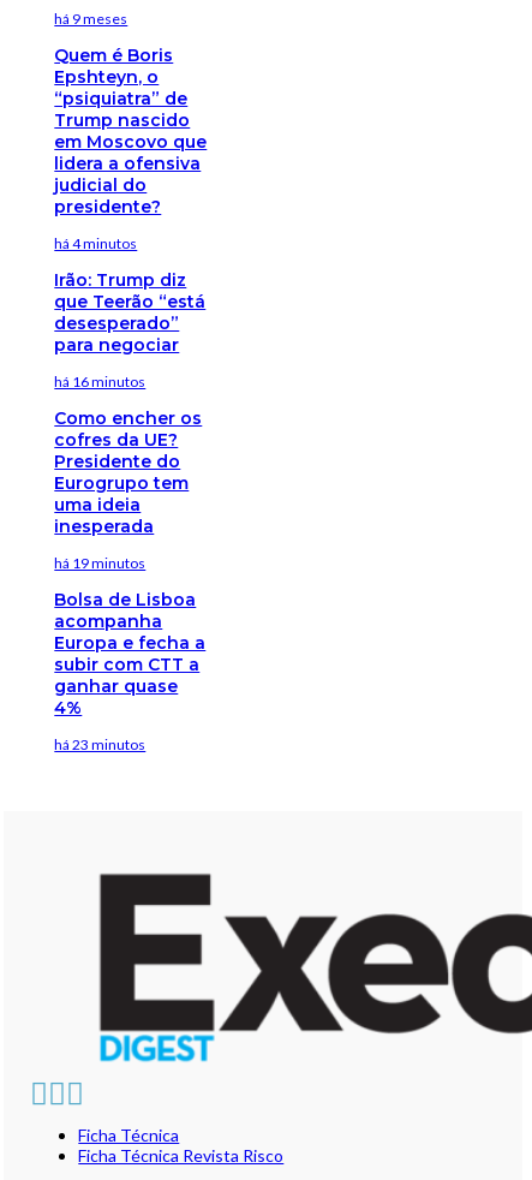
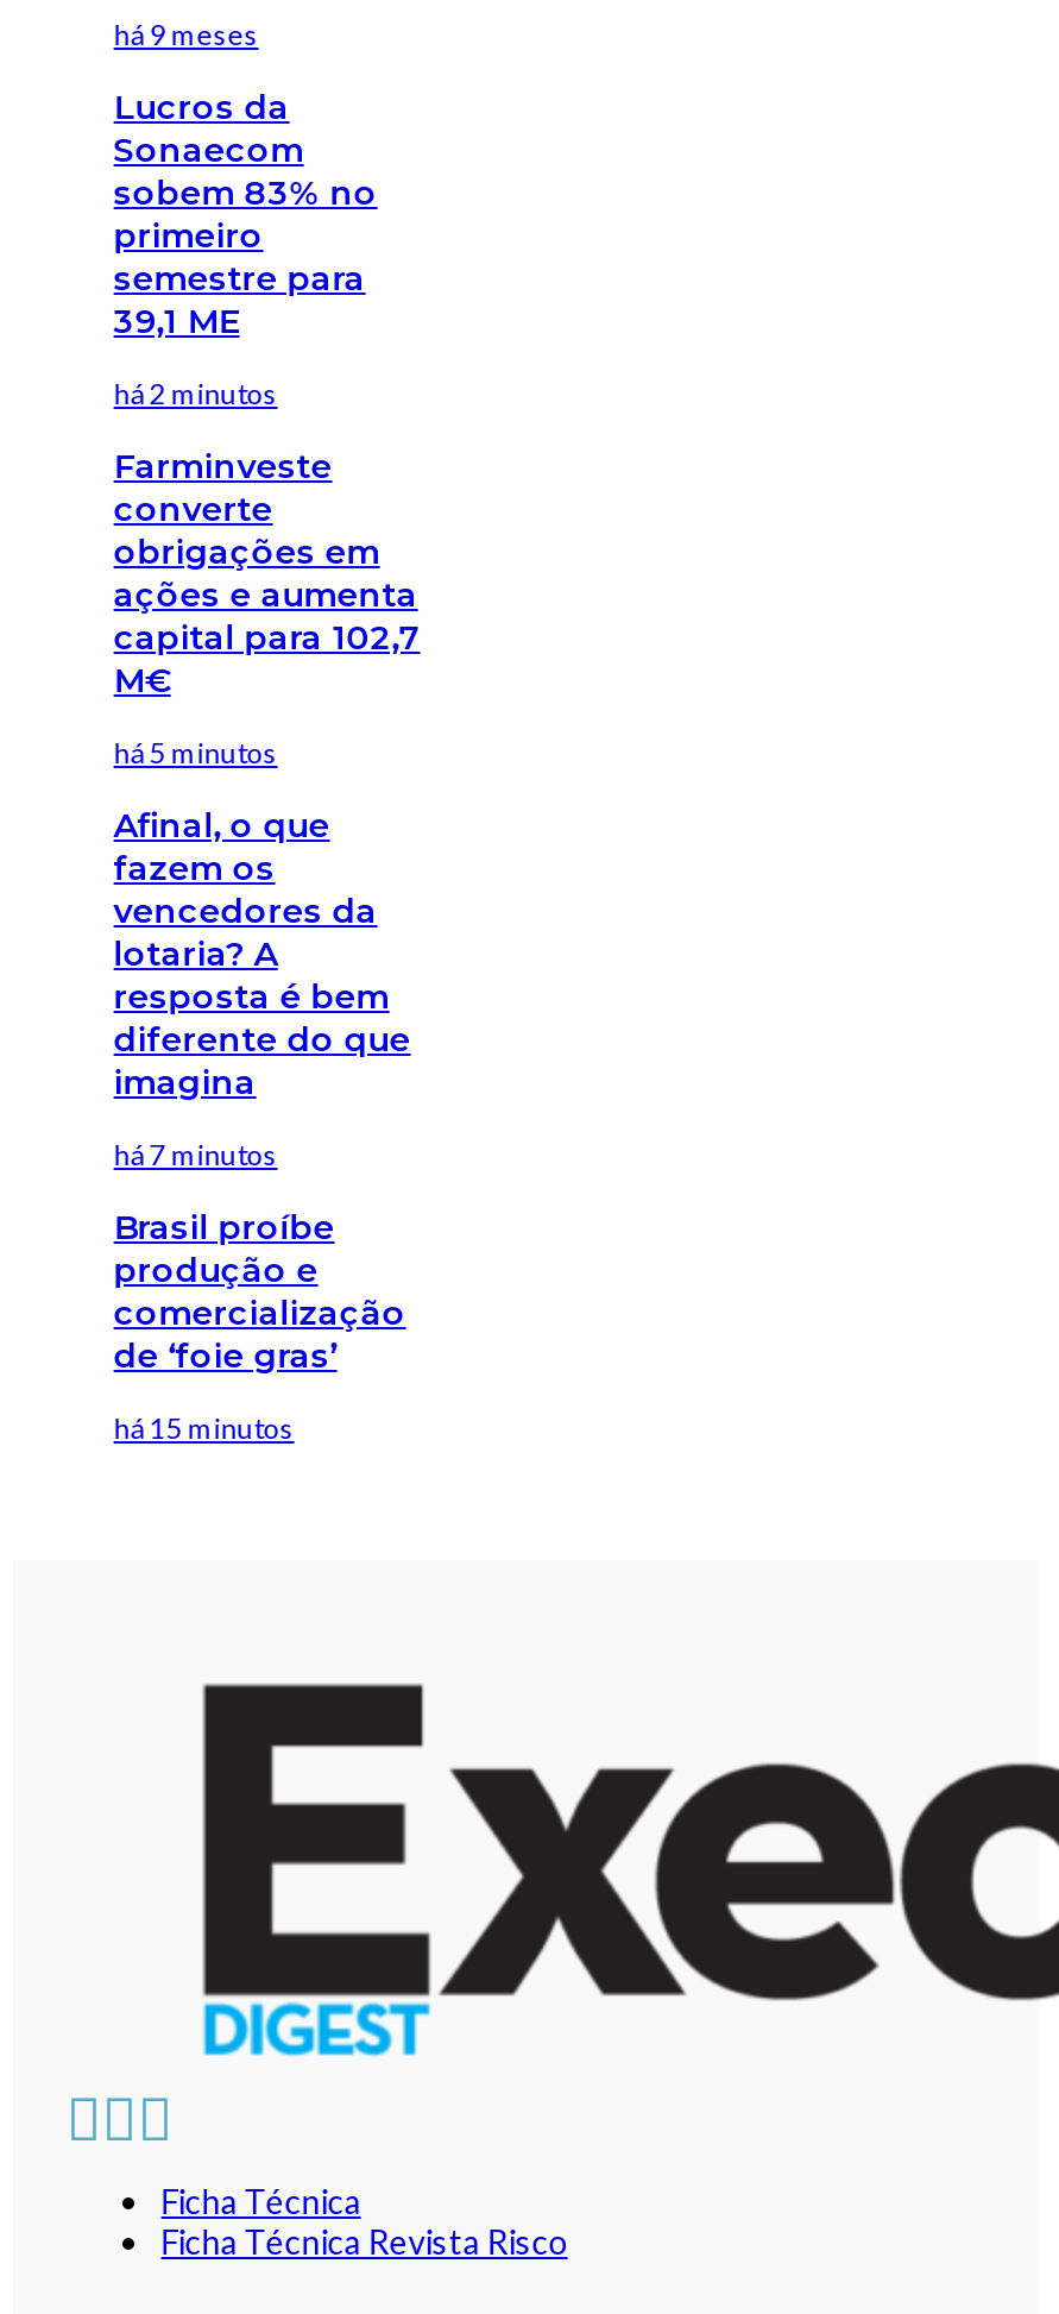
- Quem é Boris
- Epshteyn, o
- “psiquiatra” de
- Trump nascido
- em Moscovo que
- lidera a ofensiva
- judicial do
- presidente?
+ Lucros da
+ Sonaecom
+ sobem 83% no
+ primeiro
+ semestre para
+ 39,1 ME

- há 4 minutos
+ há 2 minutos

- Irão: Trump diz
- que Teerão “está
- desesperado”
- para negociar
+ Farminveste
+ converte
+ obrigações em
+ ações e aumenta
+ capital para 102,7
+ M€

- há 16 minutos
+ há 5 minutos

- Como encher os
- cofres da UE?
- Presidente do
- Eurogrupo tem
- uma ideia
- inesperada
+ Afinal, o que
+ fazem os
+ vencedores da
+ lotaria? A
+ resposta é bem
+ diferente do que
+ imagina

- há 19 minutos
+ há 7 minutos

- Bolsa de Lisboa
- acompanha
- Europa e fecha a
- subir com CTT a
- ganhar quase
- 4%
+ Brasil proíbe
+ produção e
+ comercialização
+ de ‘foie gras’

- há 23 minutos
+ há 15 minutos
